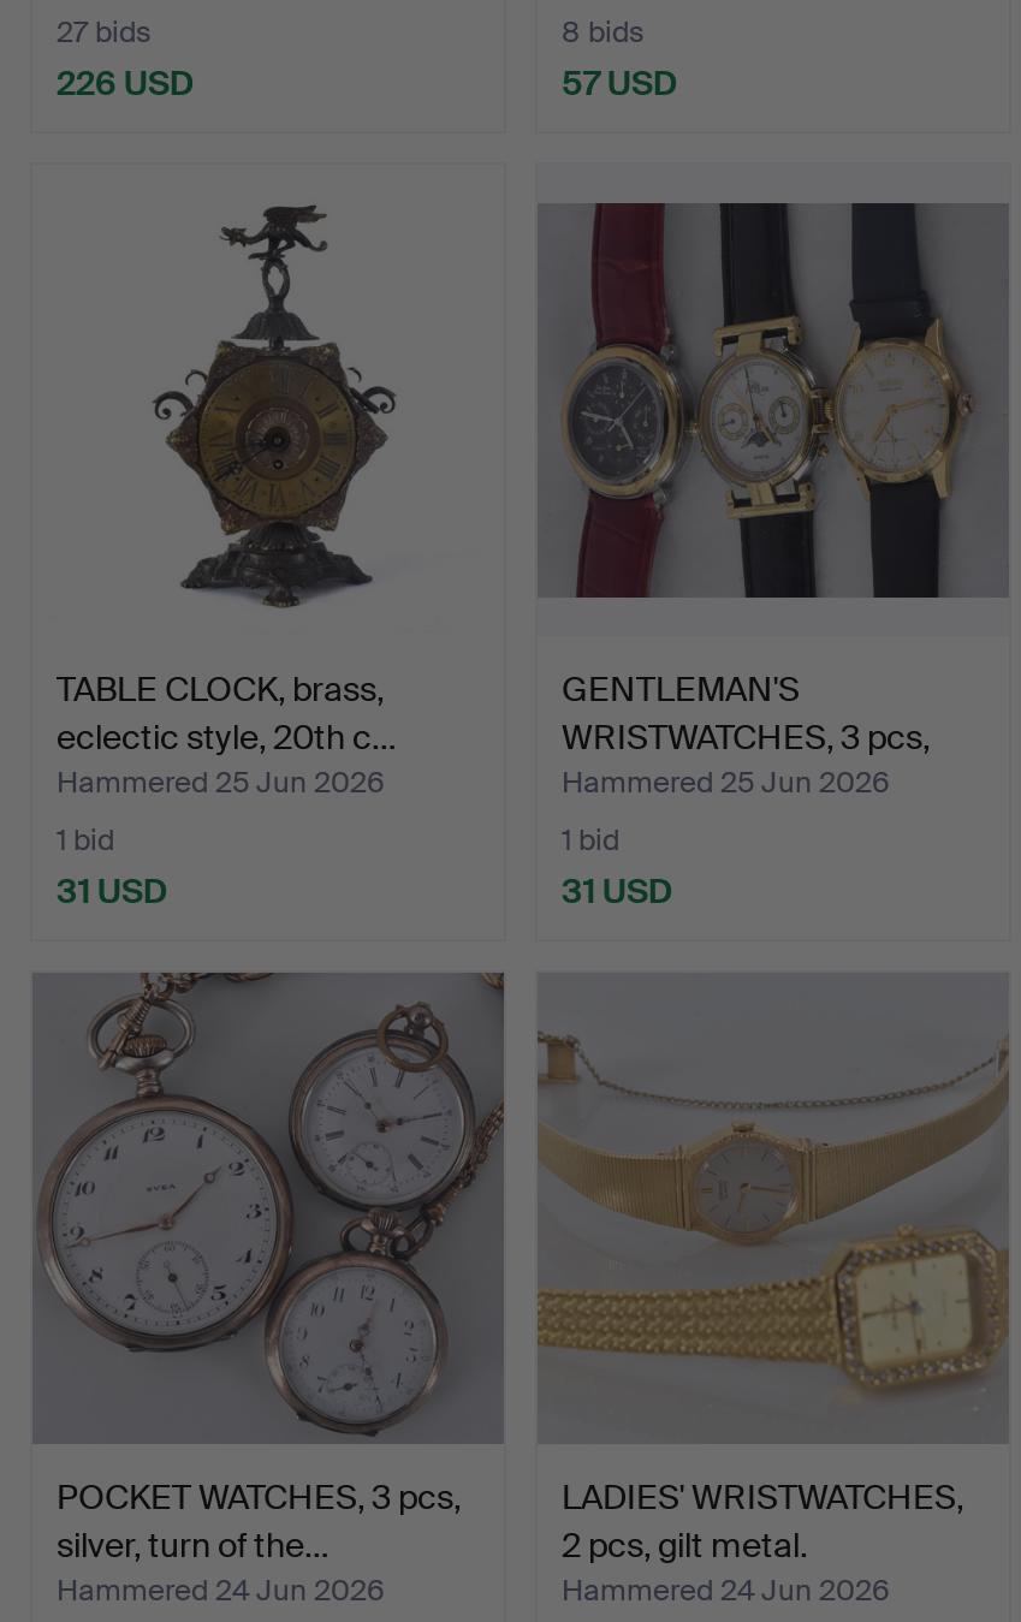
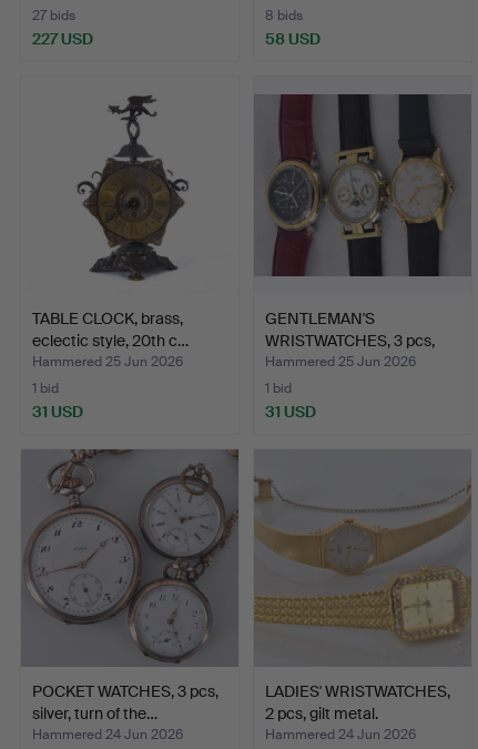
- 226 USD
+ 227 USD

- 57 USD
+ 58 USD
